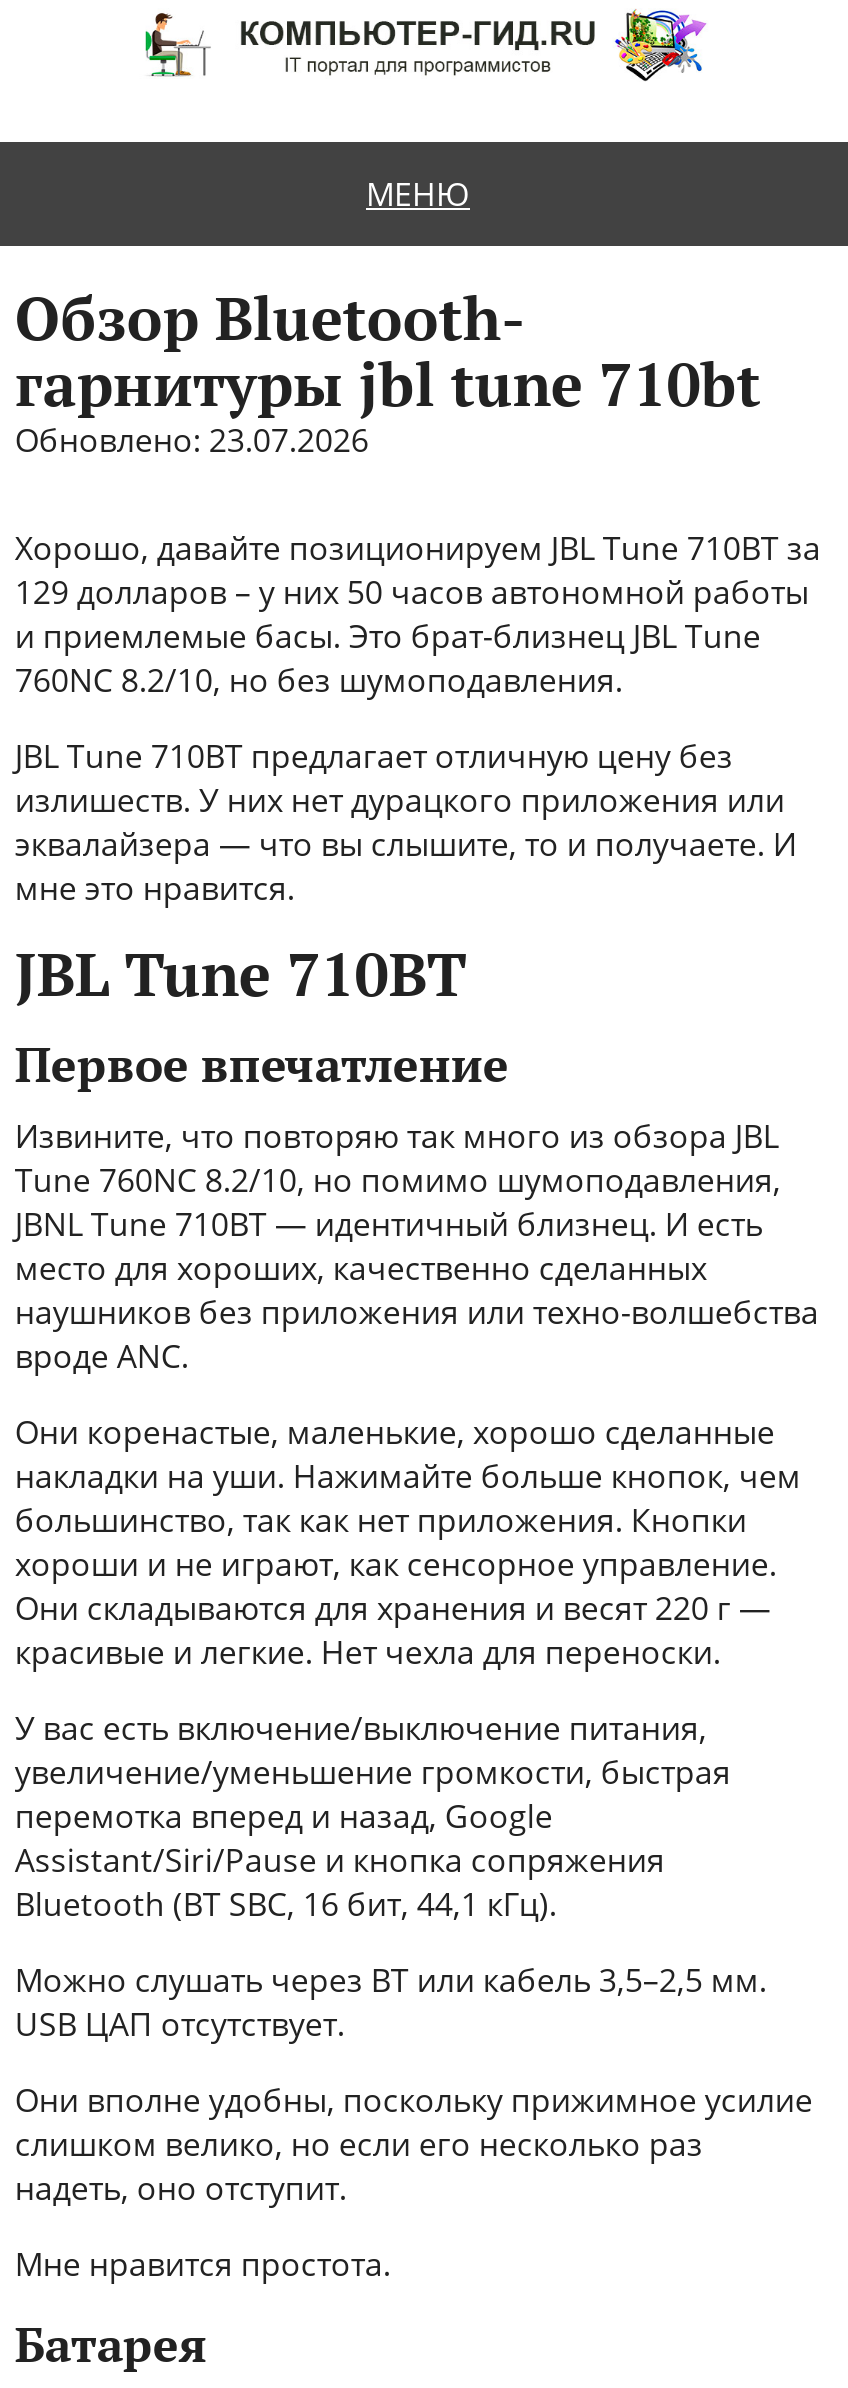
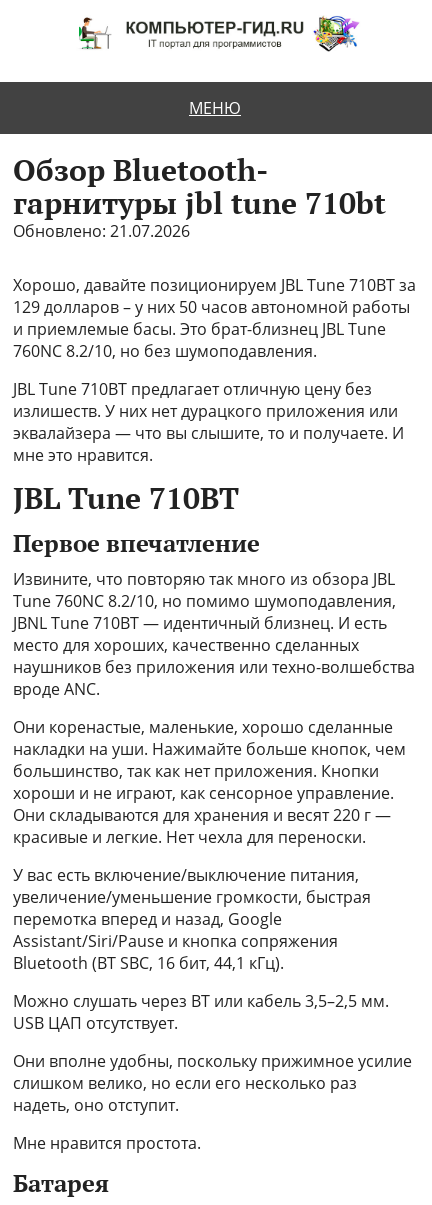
- Обновлено: 23.07.2026
+ Обновлено: 21.07.2026
